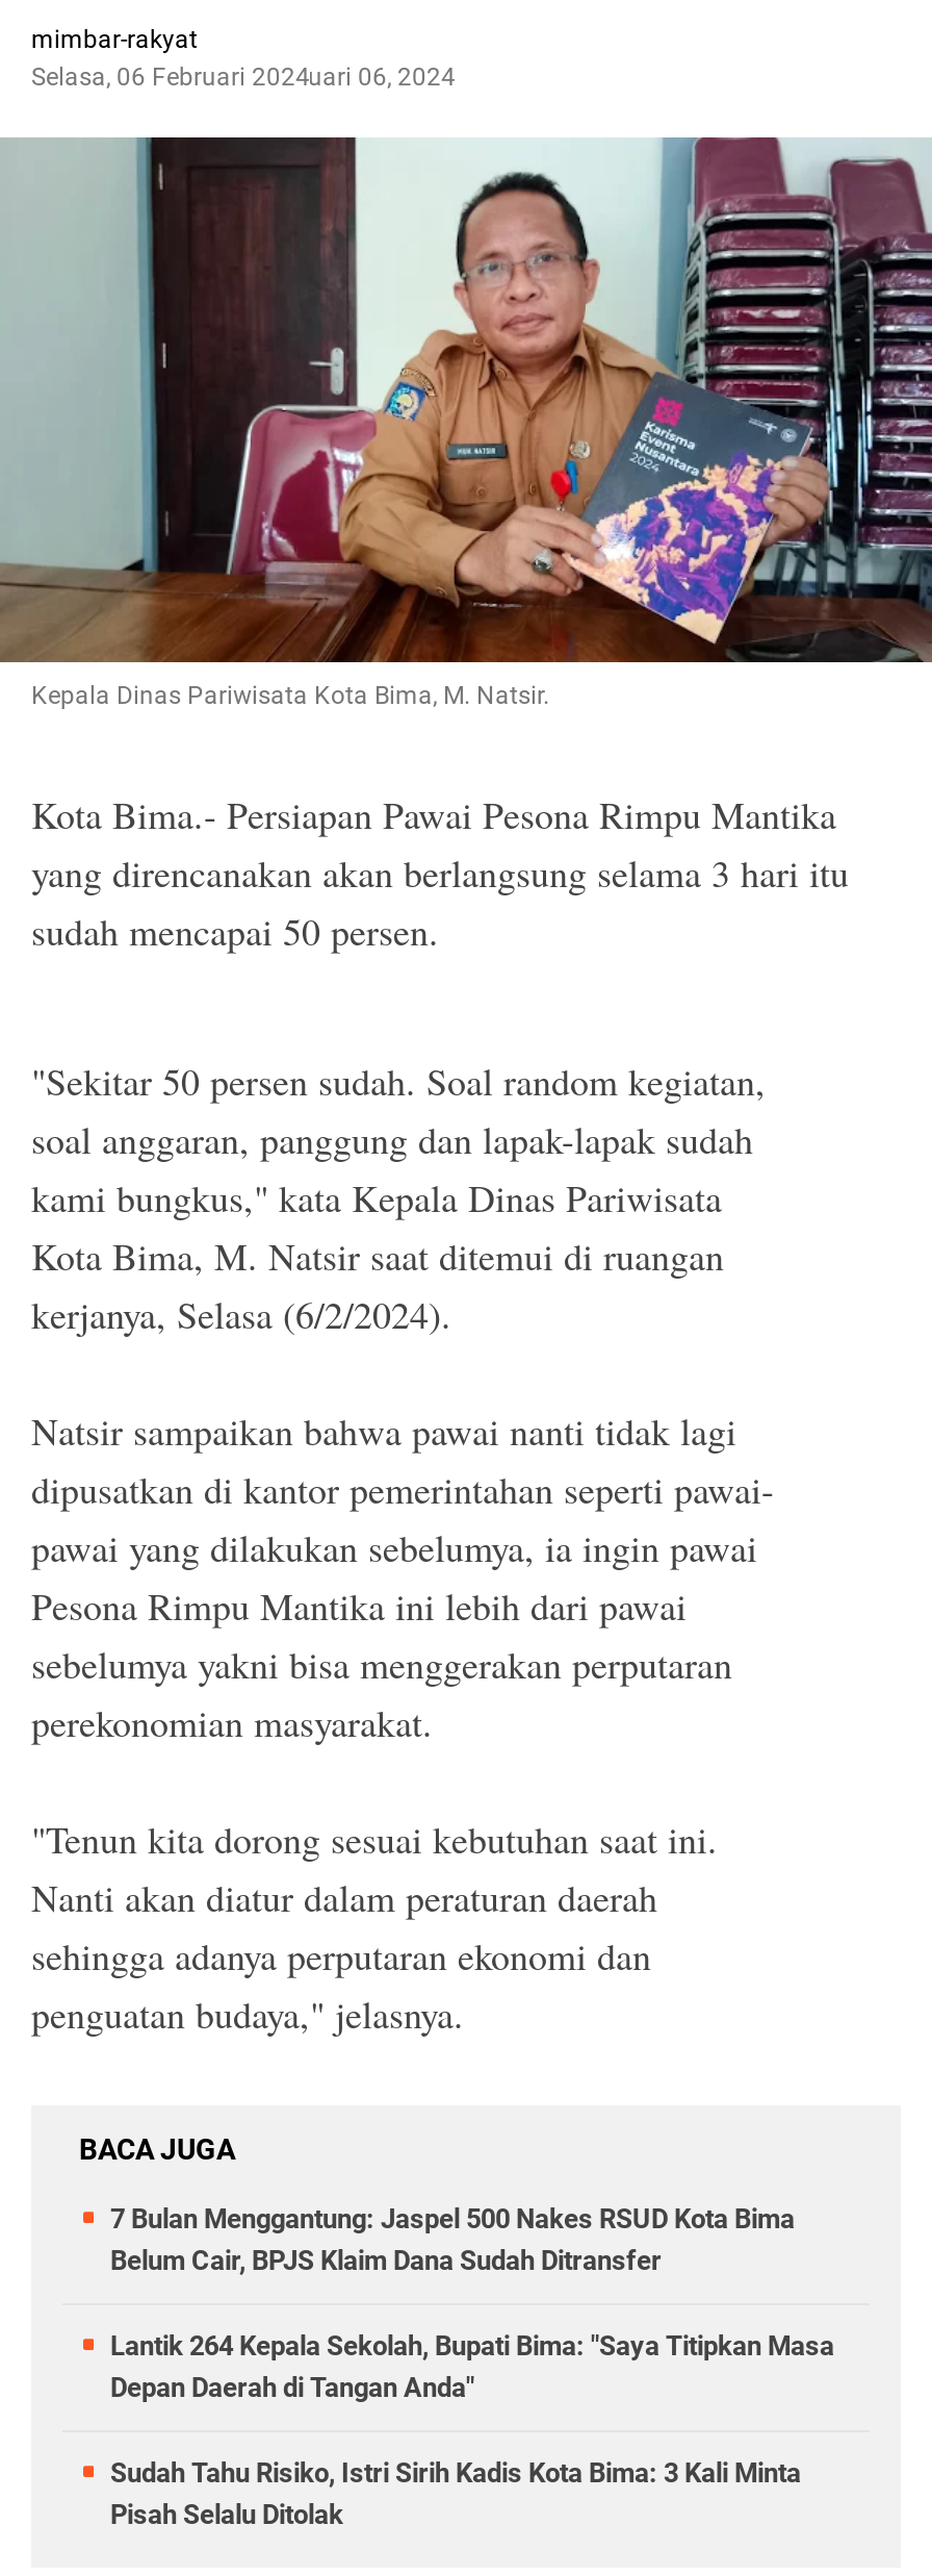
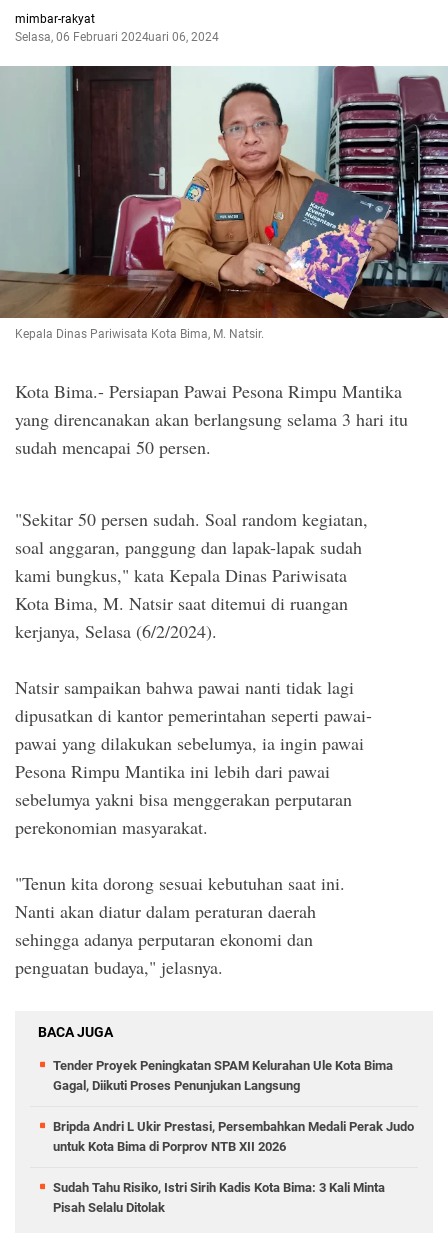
- 7 Bulan Menggantung: Jaspel 500 Nakes RSUD Kota Bima
- Belum Cair, BPJS Klaim Dana Sudah Ditransfer
+ Tender Proyek Peningkatan SPAM Kelurahan Ule Kota Bima
+ Gagal, Diikuti Proses Penunjukan Langsung

- Lantik 264 Kepala Sekolah, Bupati Bima: "Saya Titipkan Masa
- Depan Daerah di Tangan Anda"
+ Bripda Andri L Ukir Prestasi, Persembahkan Medali Perak Judo
+ untuk Kota Bima di Porprov NTB XII 2026
